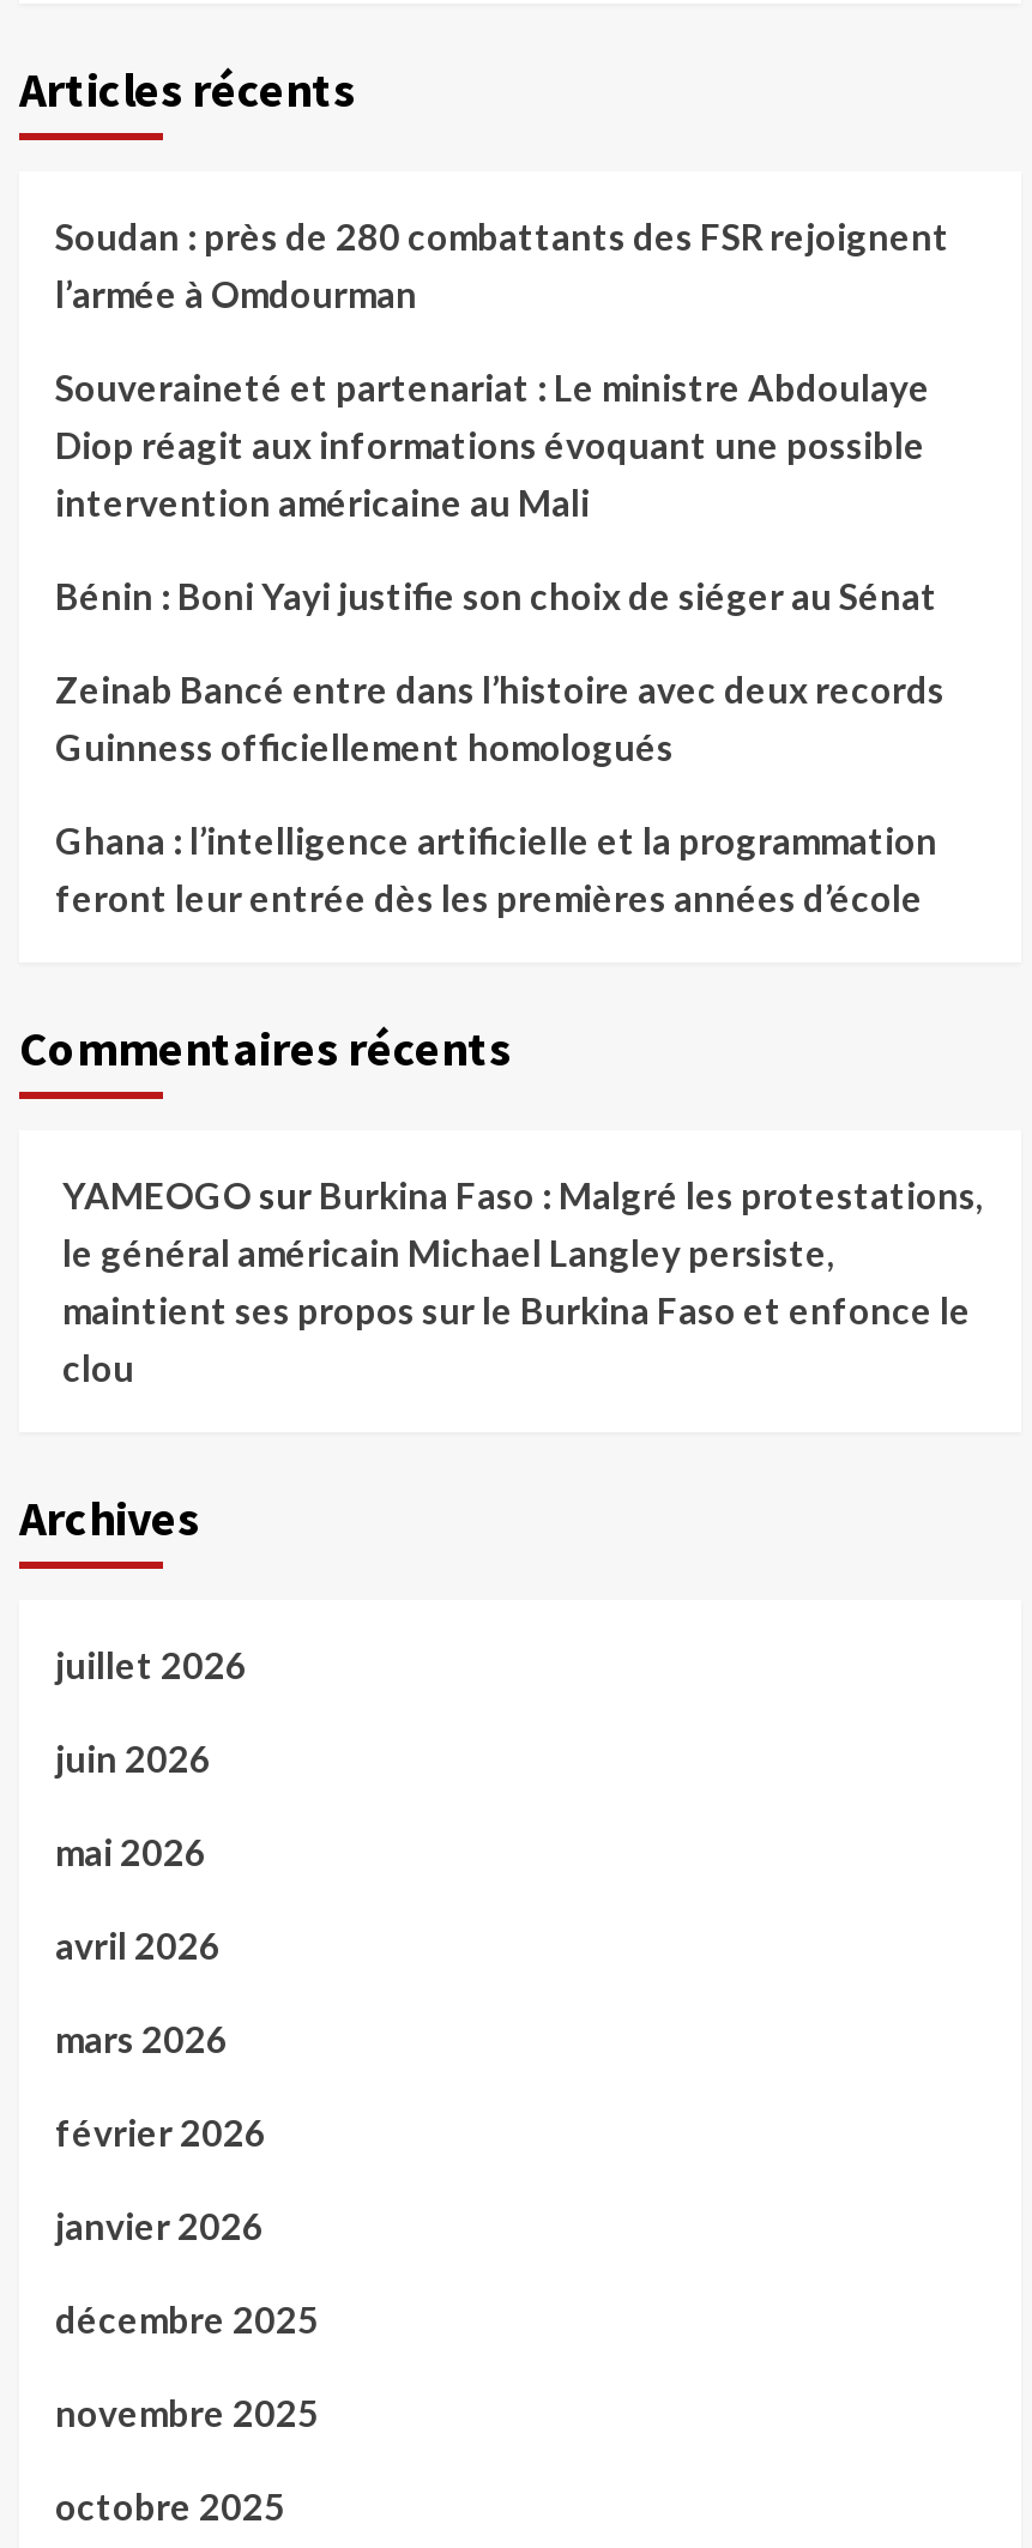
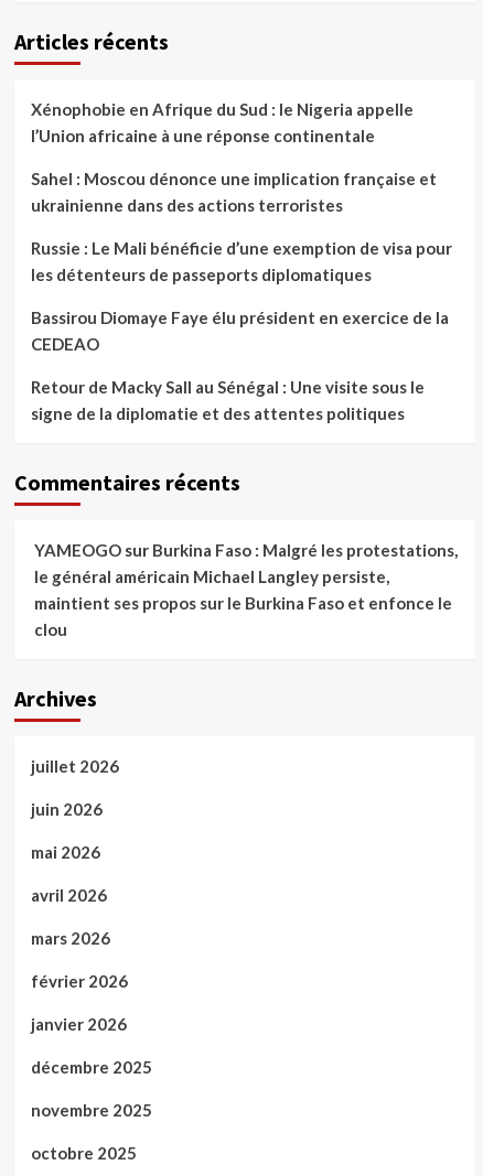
- Soudan : près de 280 combattants des FSR rejoignent
- l’armée à Omdourman
+ Xénophobie en Afrique du Sud : le Nigeria appelle
+ l’Union africaine à une réponse continentale

- Souveraineté et partenariat : Le ministre Abdoulaye
- Diop réagit aux informations évoquant une possible
- intervention américaine au Mali
+ Sahel : Moscou dénonce une implication française et
+ ukrainienne dans des actions terroristes

- Bénin : Boni Yayi justifie son choix de siéger au Sénat
+ Russie : Le Mali bénéficie d’une exemption de visa pour
+ les détenteurs de passeports diplomatiques

- Zeinab Bancé entre dans l’histoire avec deux records
- Guinness officiellement homologués
+ Bassirou Diomaye Faye élu président en exercice de la
+ CEDEAO

- Ghana : l’intelligence artificielle et la programmation
- feront leur entrée dès les premières années d’école
+ Retour de Macky Sall au Sénégal : Une visite sous le
+ signe de la diplomatie et des attentes politiques
